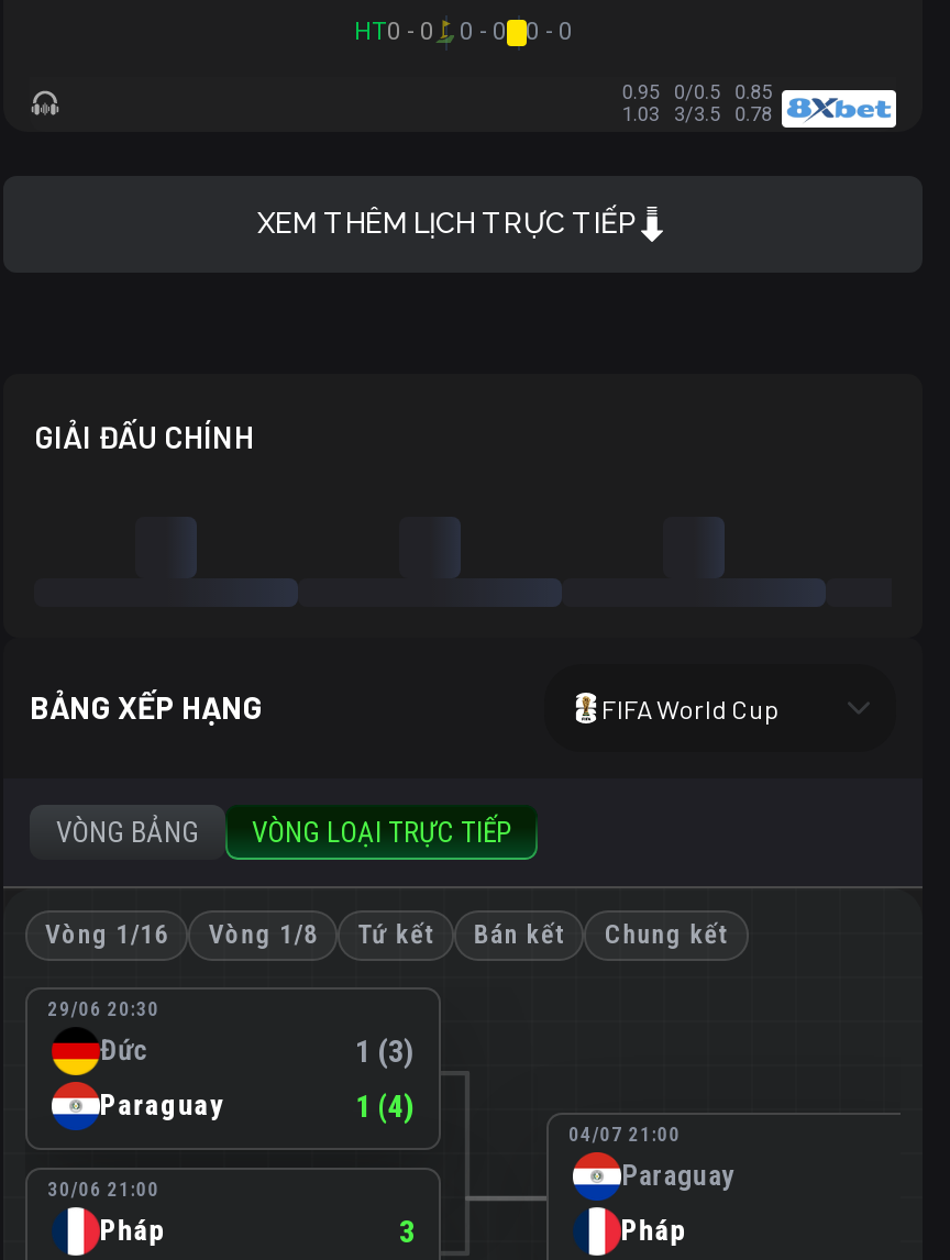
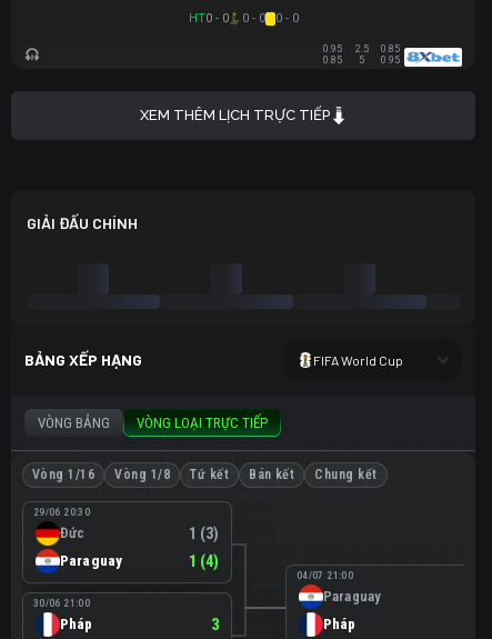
- 0.95 0/0.5 0.85
+ 0.95 2.5 0.85

- 1.03
+ 0.85

- 3/3.5
+ 5

- 0.78
+ 0.95
